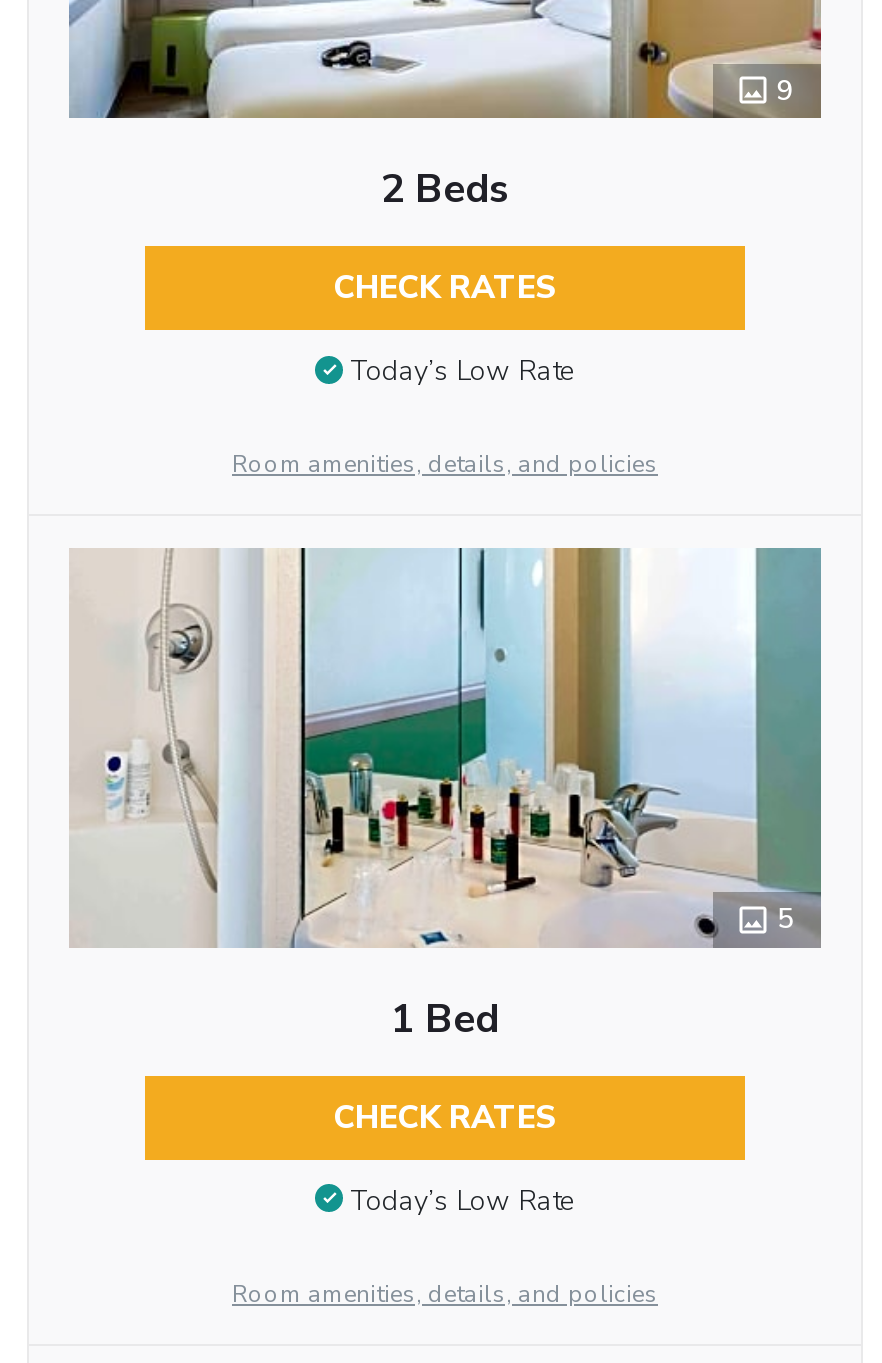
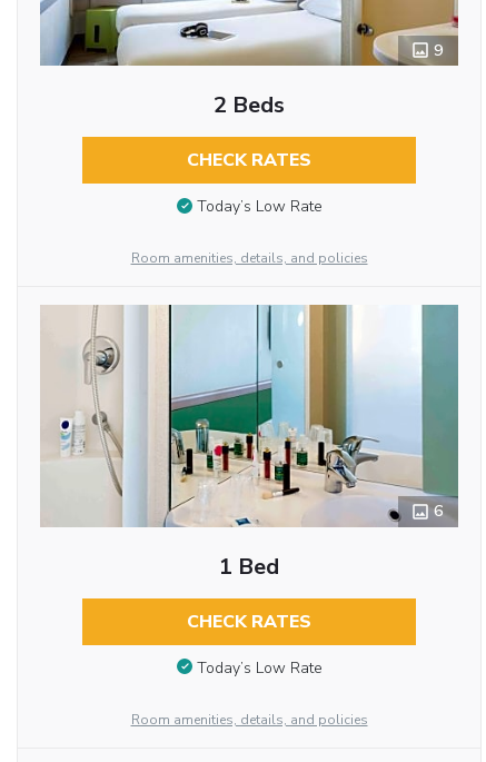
- 5
+ 6
